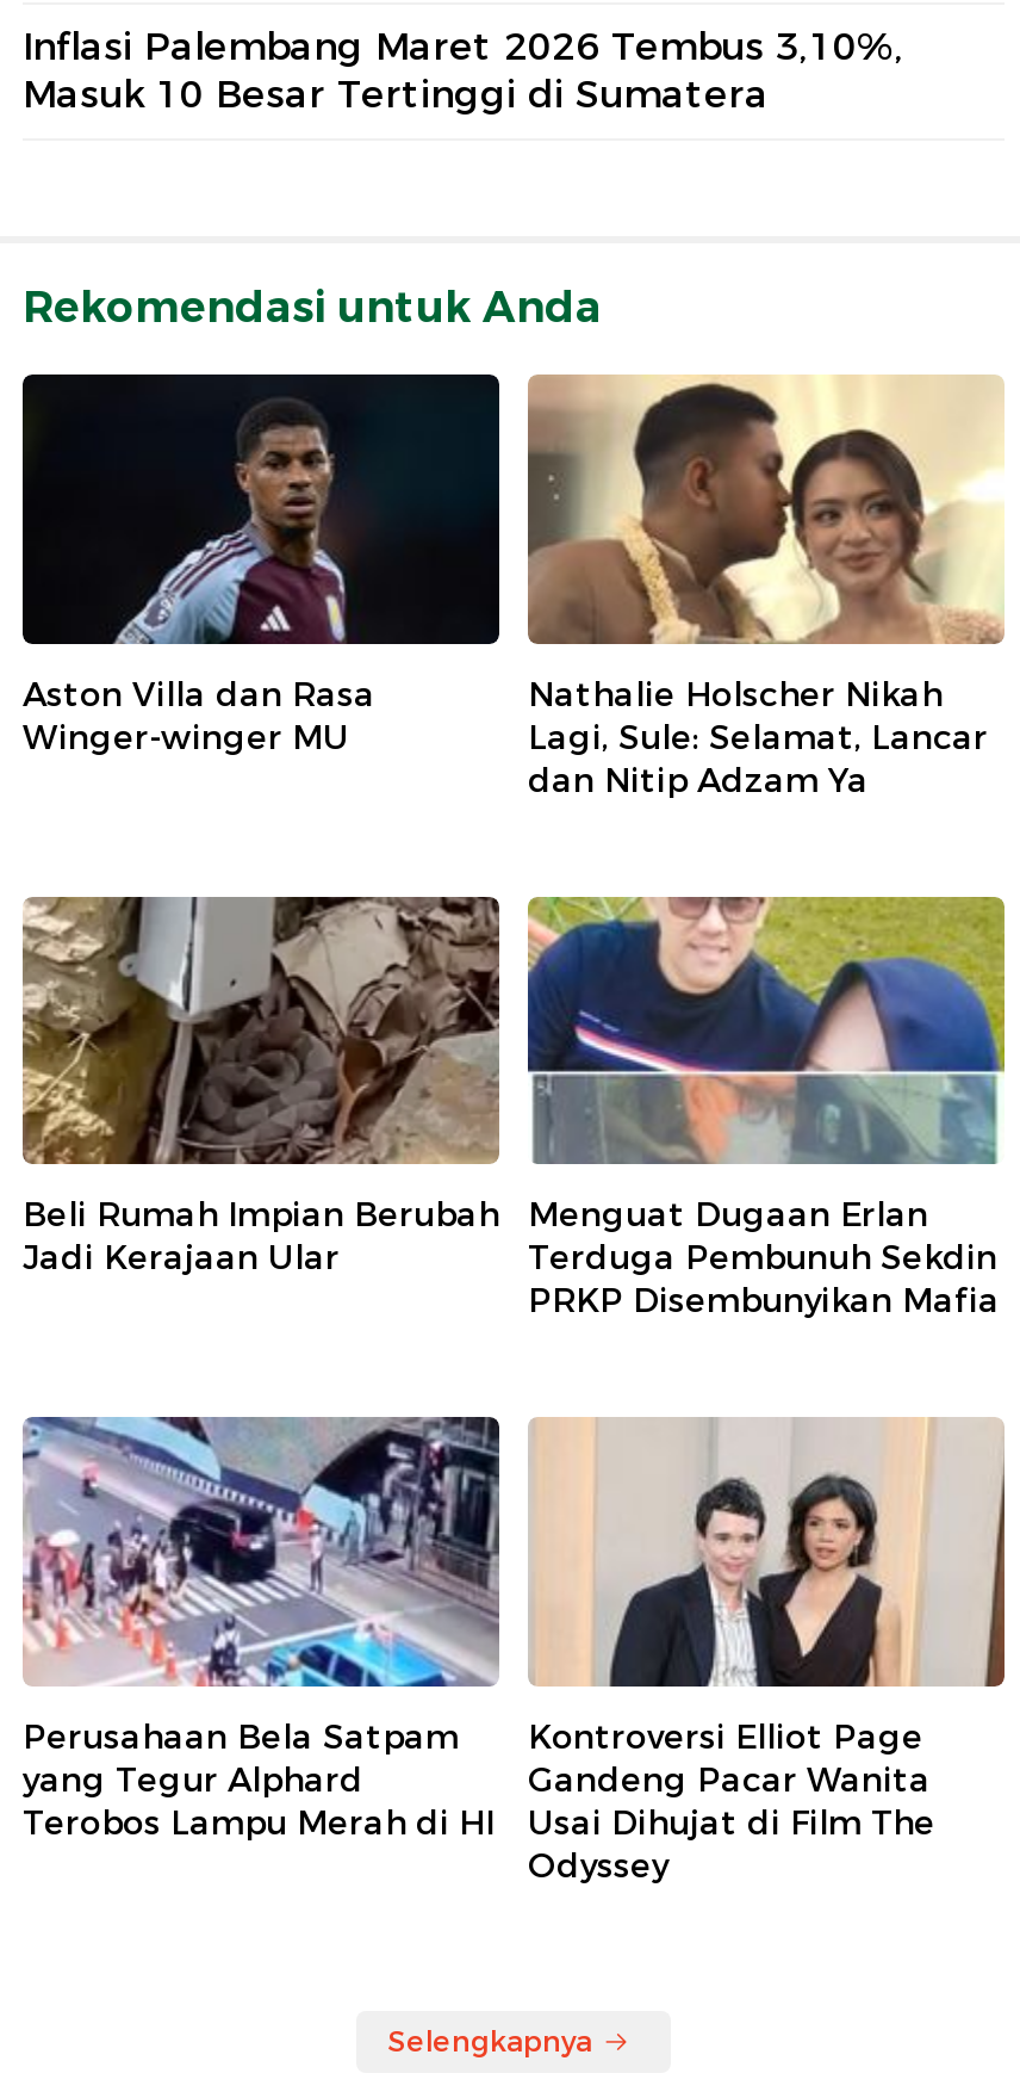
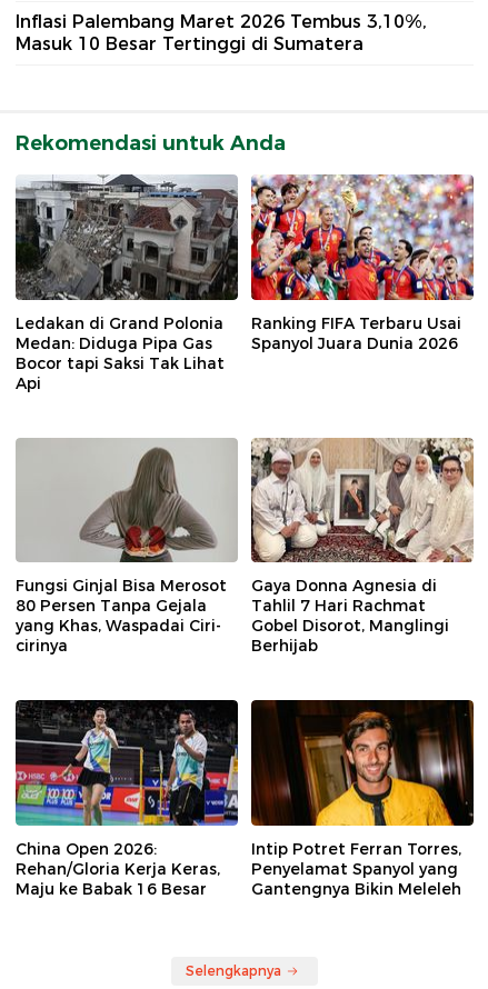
- [image]
- Aston Villa dan Rasa
- Winger-winger MU
+ [image]
+ Ledakan di Grand Polonia
+ Medan: Diduga Pipa Gas
+ Bocor tapi Saksi Tak Lihat
+ Api

- [image]
- Nathalie Holscher Nikah
- Lagi, Sule: Selamat, Lancar
- dan Nitip Adzam Ya
+ [image]
+ Ranking FIFA Terbaru Usai
+ Spanyol Juara Dunia 2026

- [image]
- Beli Rumah Impian Berubah
- Jadi Kerajaan Ular
+ [image]
+ Fungsi Ginjal Bisa Merosot
+ 80 Persen Tanpa Gejala
+ yang Khas, Waspadai Ciri-
+ cirinya

- [image]
- Menguat Dugaan Erlan
- Terduga Pembunuh Sekdin
- PRKP Disembunyikan Mafia
+ [image]
+ Gaya Donna Agnesia di
+ Tahlil 7 Hari Rachmat
+ Gobel Disorot, Manglingi
+ Berhijab

- [image]
+ [image]

- [image]
- Kontroversi Elliot Page
- Gandeng Pacar Wanita
- Usai Dihujat di Film The
- Odyssey
+ [image]
+ Intip Potret Ferran Torres,
+ Penyelamat Spanyol yang
+ Gantengnya Bikin Meleleh

- Perusahaan Bela Satpam
- yang Tegur Alphard
- Terobos Lampu Merah di HI
+ China Open 2026:
+ Rehan/Gloria Kerja Keras,
+ Maju ke Babak 16 Besar
